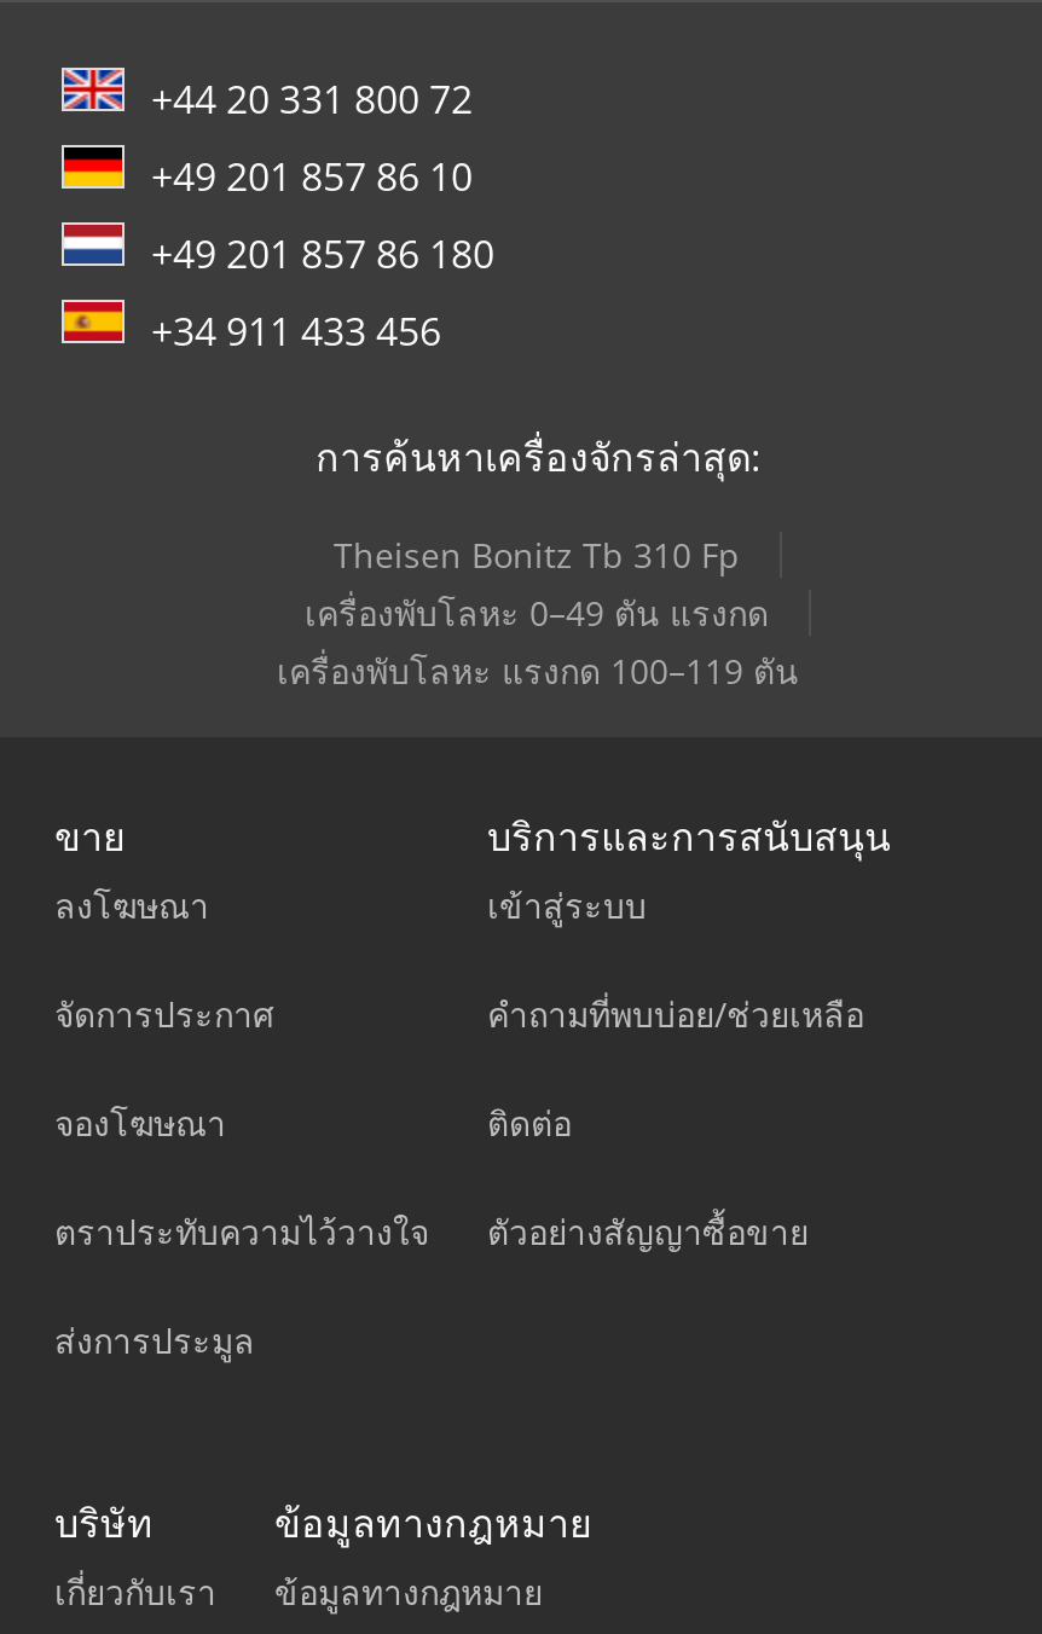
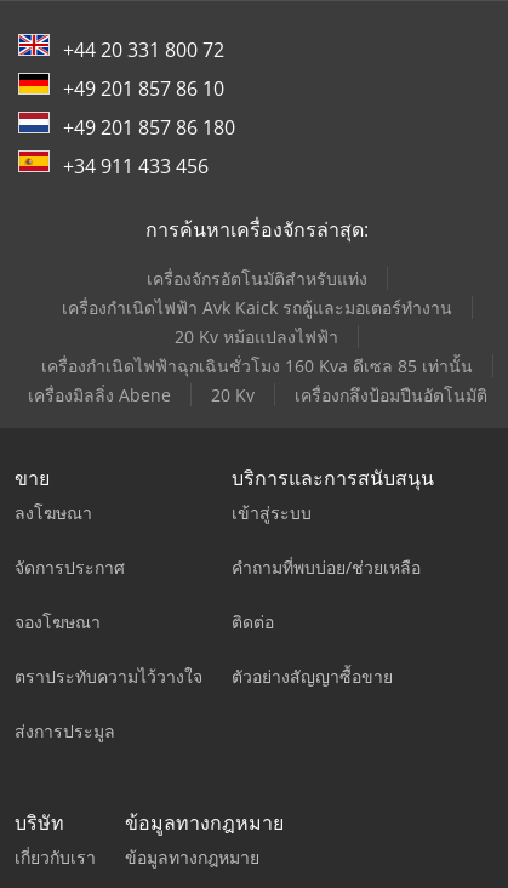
- Theisen Bonitz Tb 310 Fp
- เครื่องพับโลหะ 0–49 ตัน แรงกด
- เครื่องพับโลหะ แรงกด 100–119 ตัน
+ เครื่องจักรอัตโนมัติสำหรับแท่ง
+ เครื่องกำเนิดไฟฟ้า Avk Kaick รถตู้และมอเตอร์ทำงาน
+ 20 Kv หม้อแปลงไฟฟ้า
+ เครื่องกำเนิดไฟฟ้าฉุกเฉินชั่วโมง 160 Kva ดีเซล 85 เท่านั้น
+ เครื่องมิลลิ่ง Abene
+ 20 Kv
+ เครื่องกลึงป้อมปืนอัตโนมัติ
